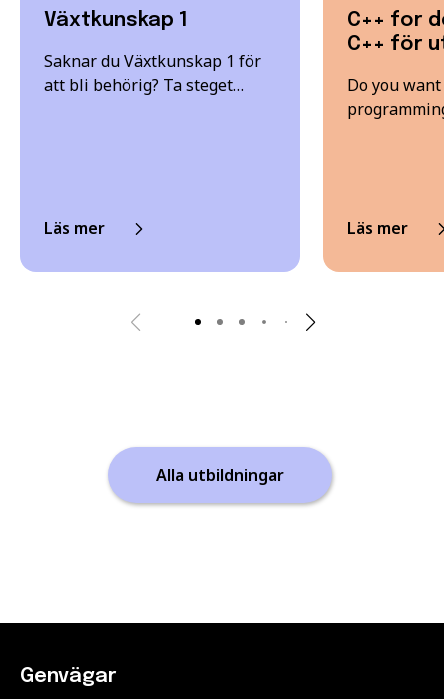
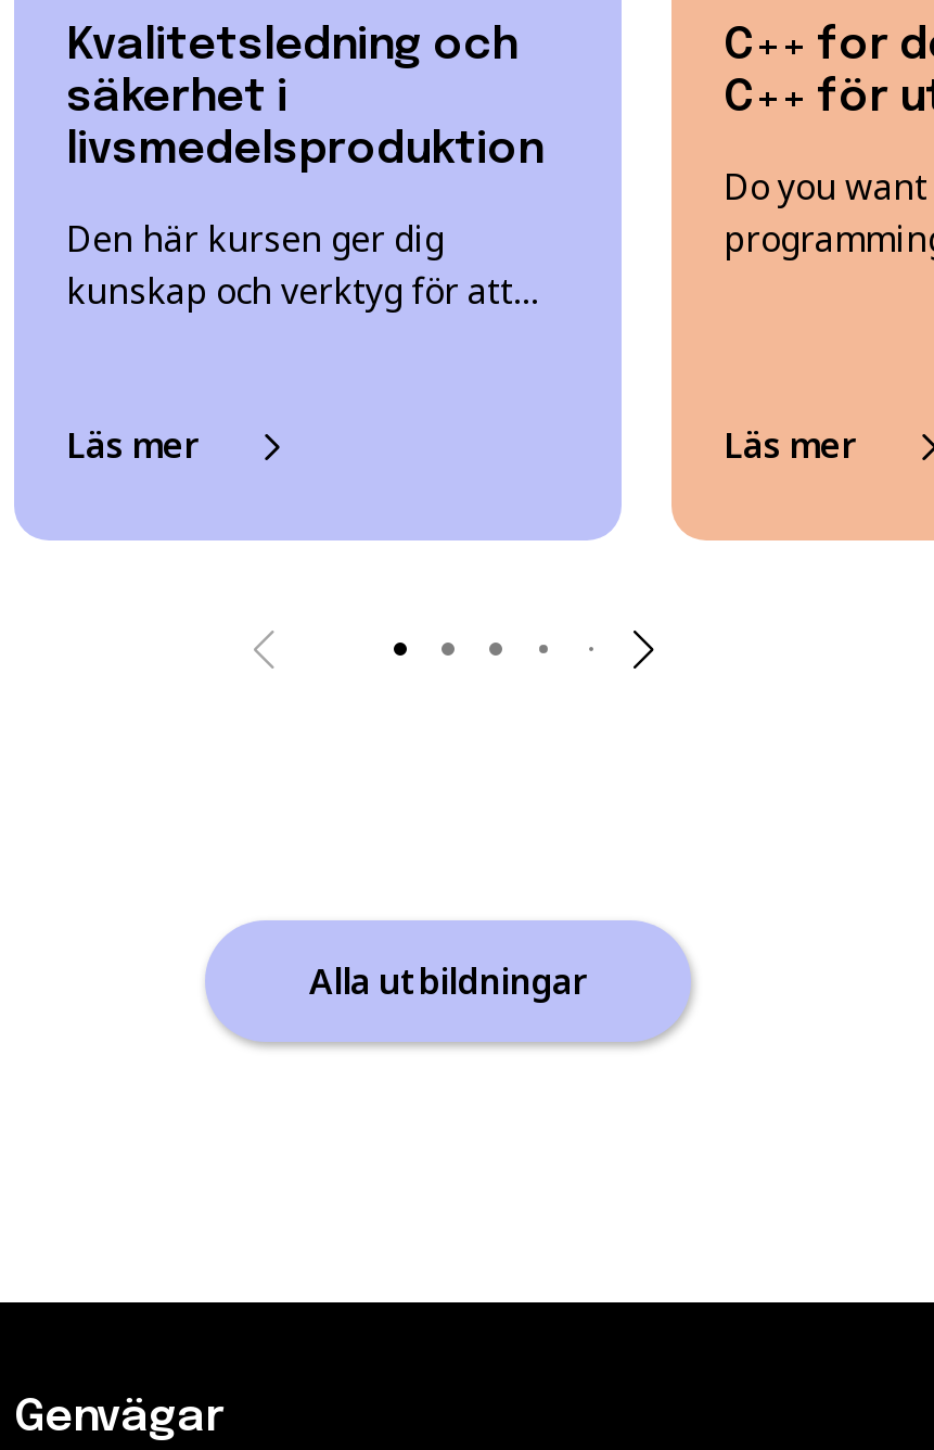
- Växtkunskap 1
+ Kvalitetsledning och
+ säkerhet i
+ livsmedelsproduktion

- Saknar du Växtkunskap 1 för
- att bli behörig? Ta steget…
+ Den här kursen ger dig
+ kunskap och verktyg för att…
